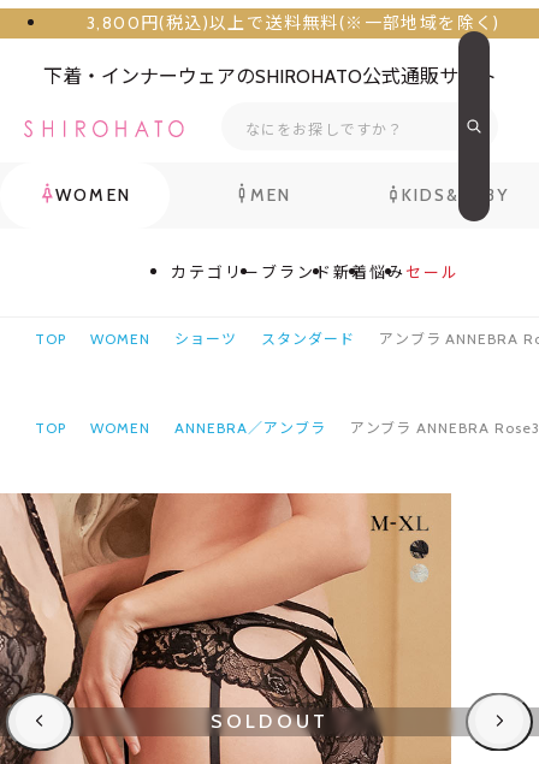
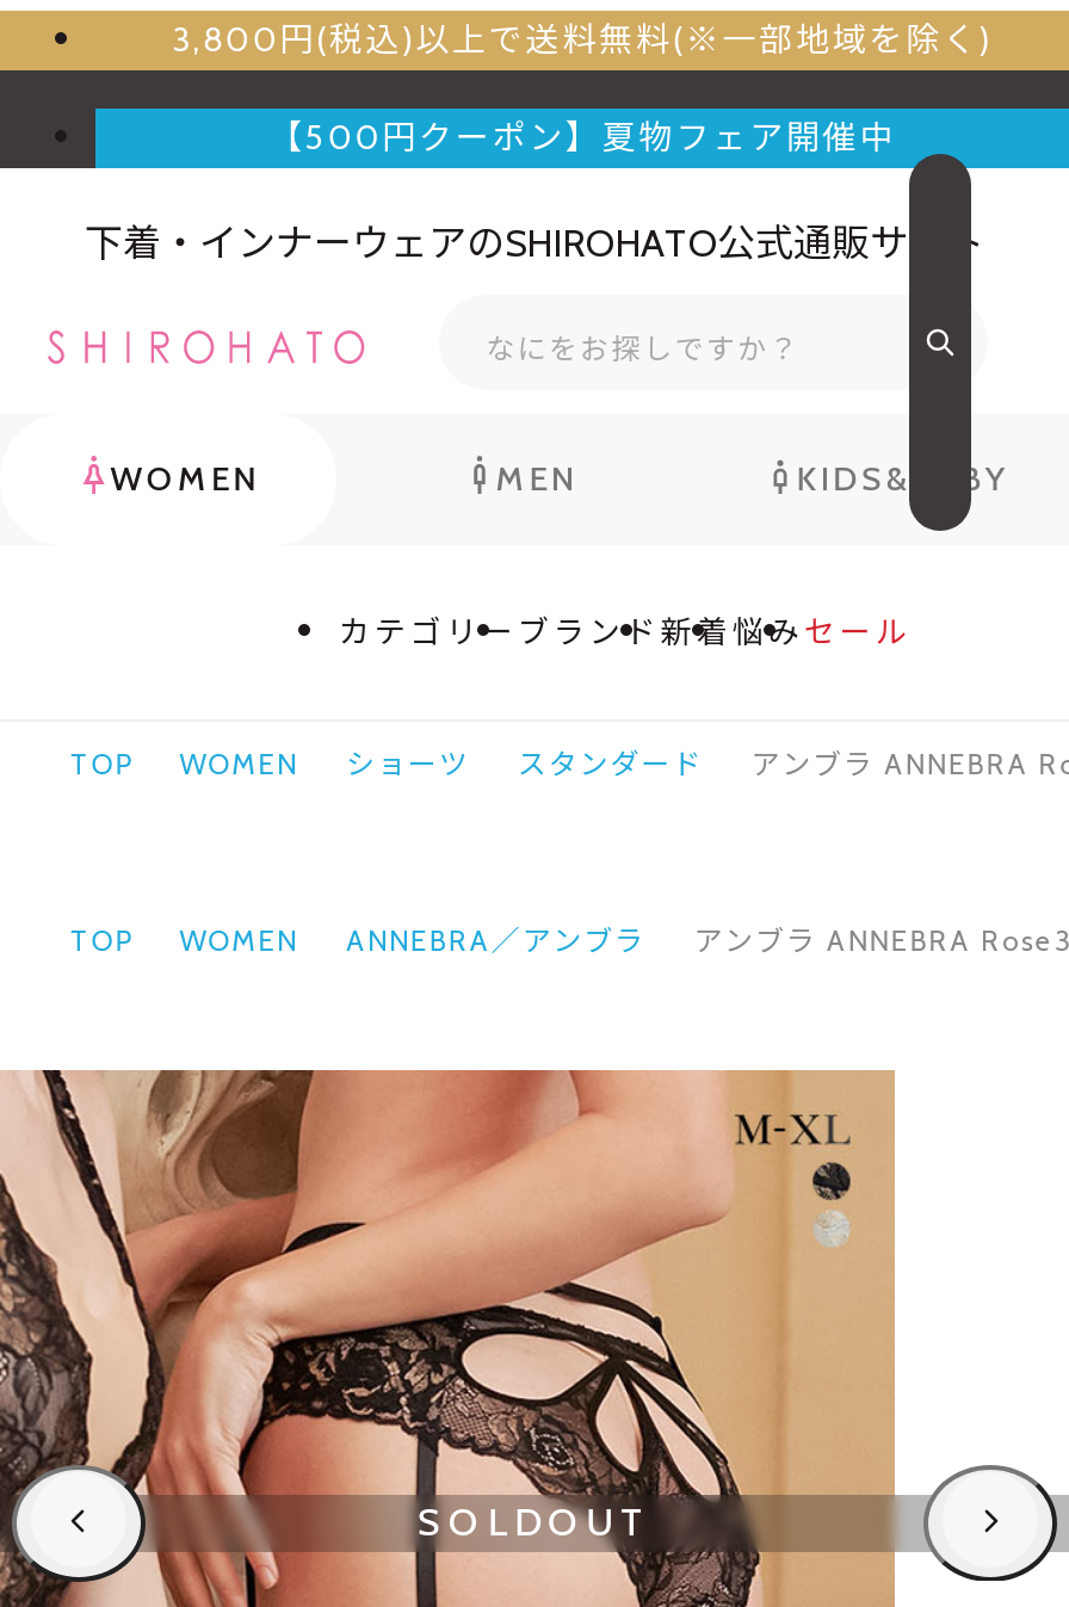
+ 【500円クーポン】夏物フェア開催中
